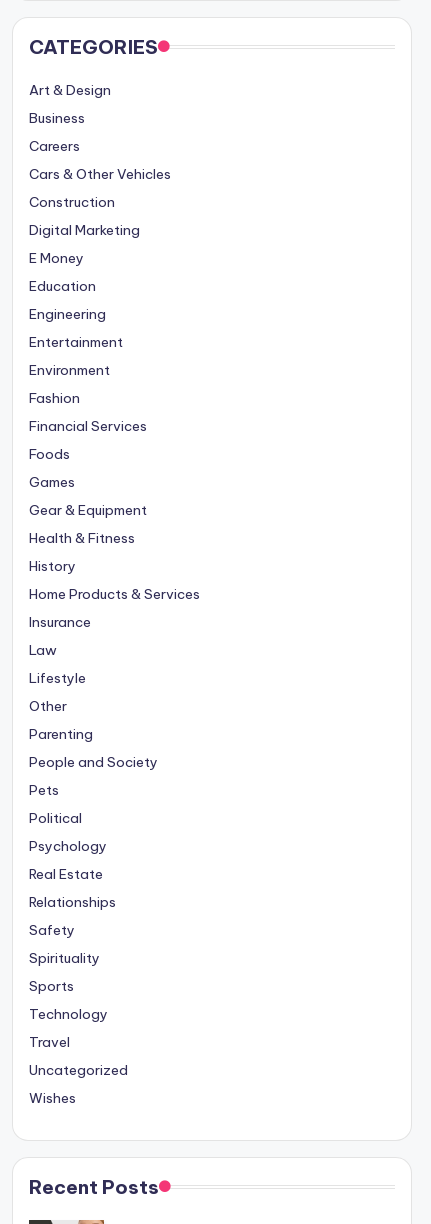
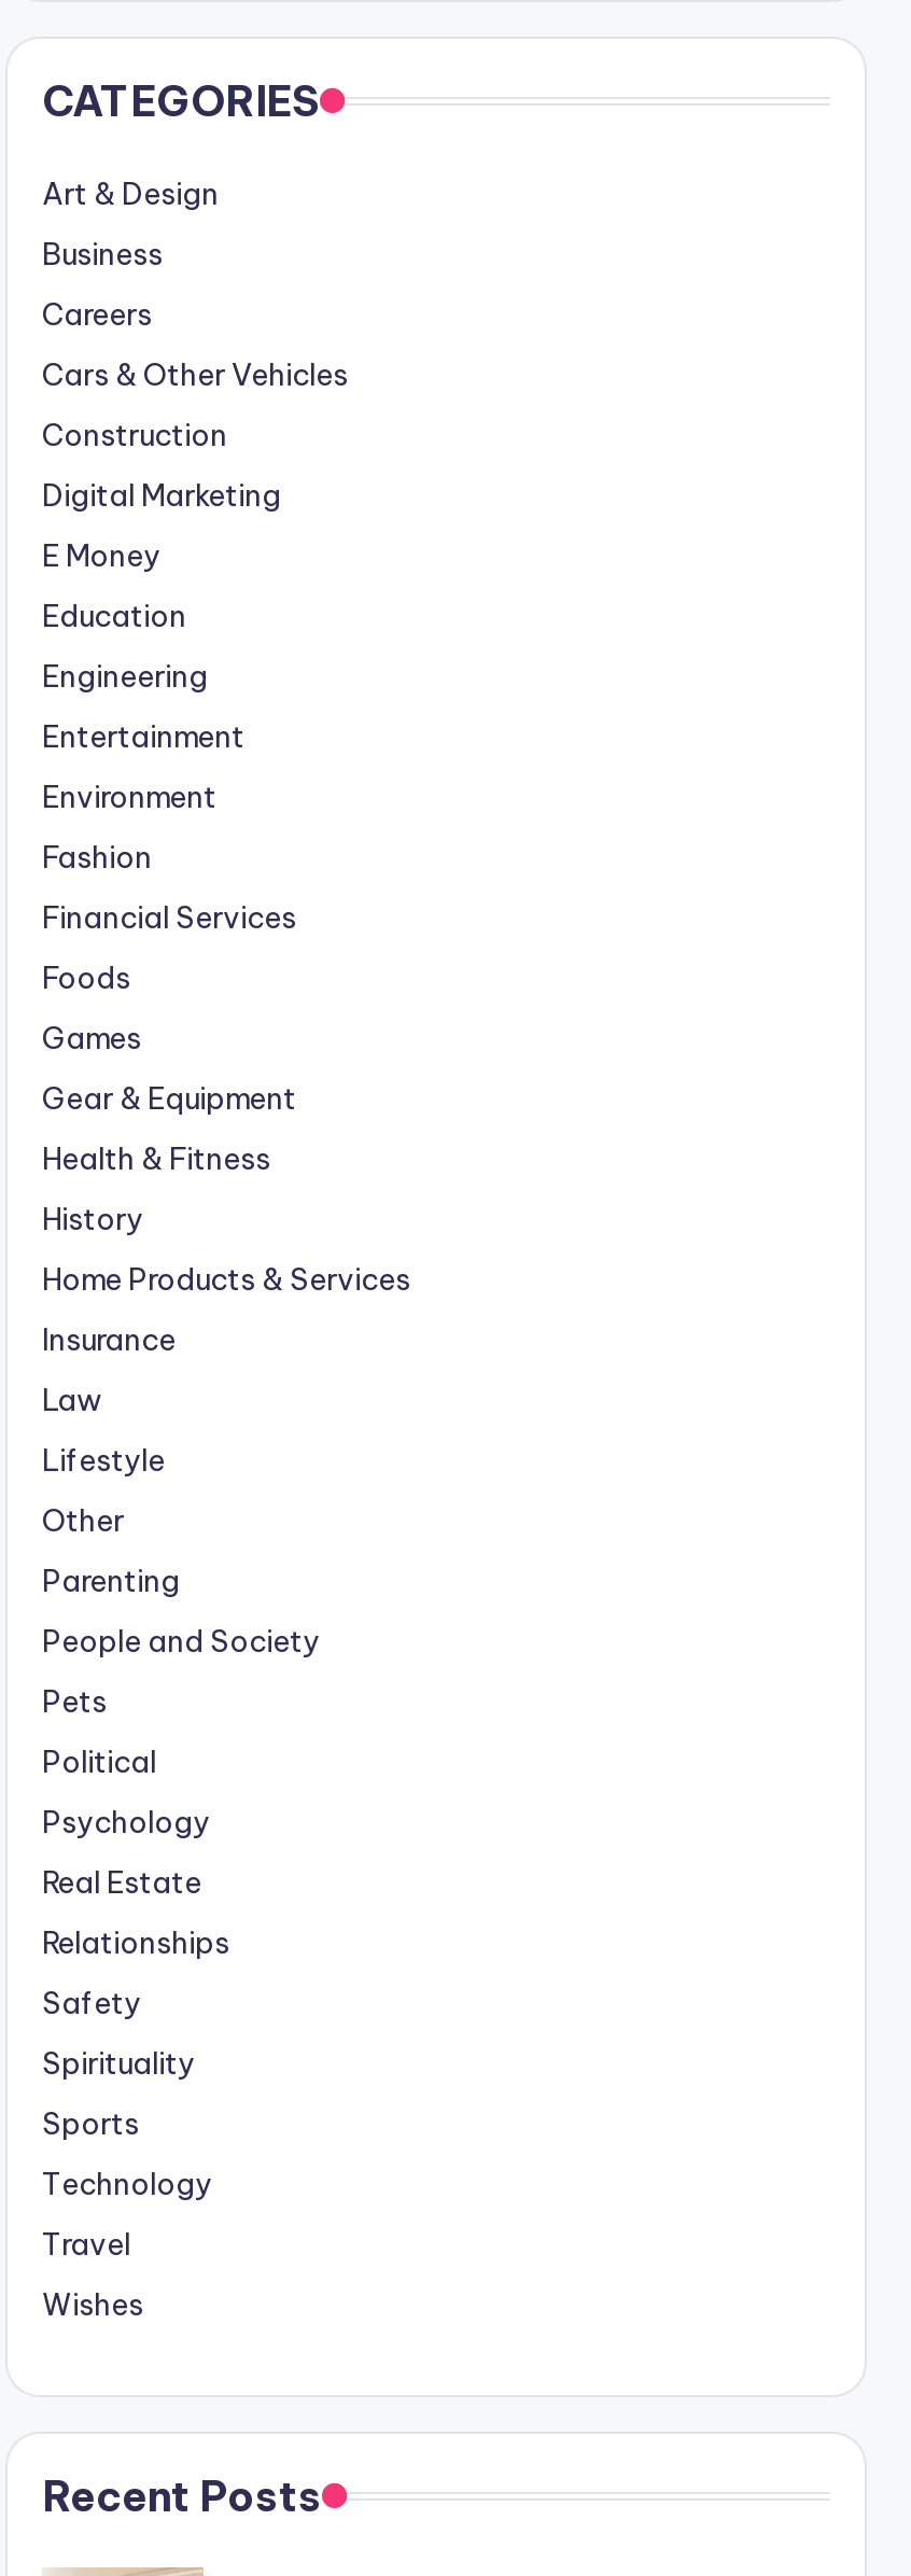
- Uncategorized
